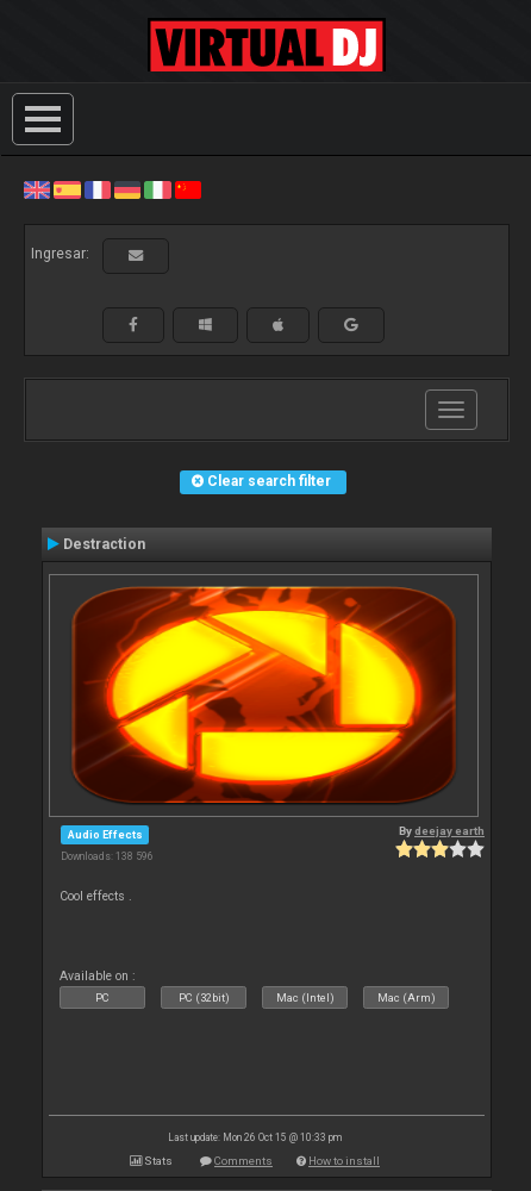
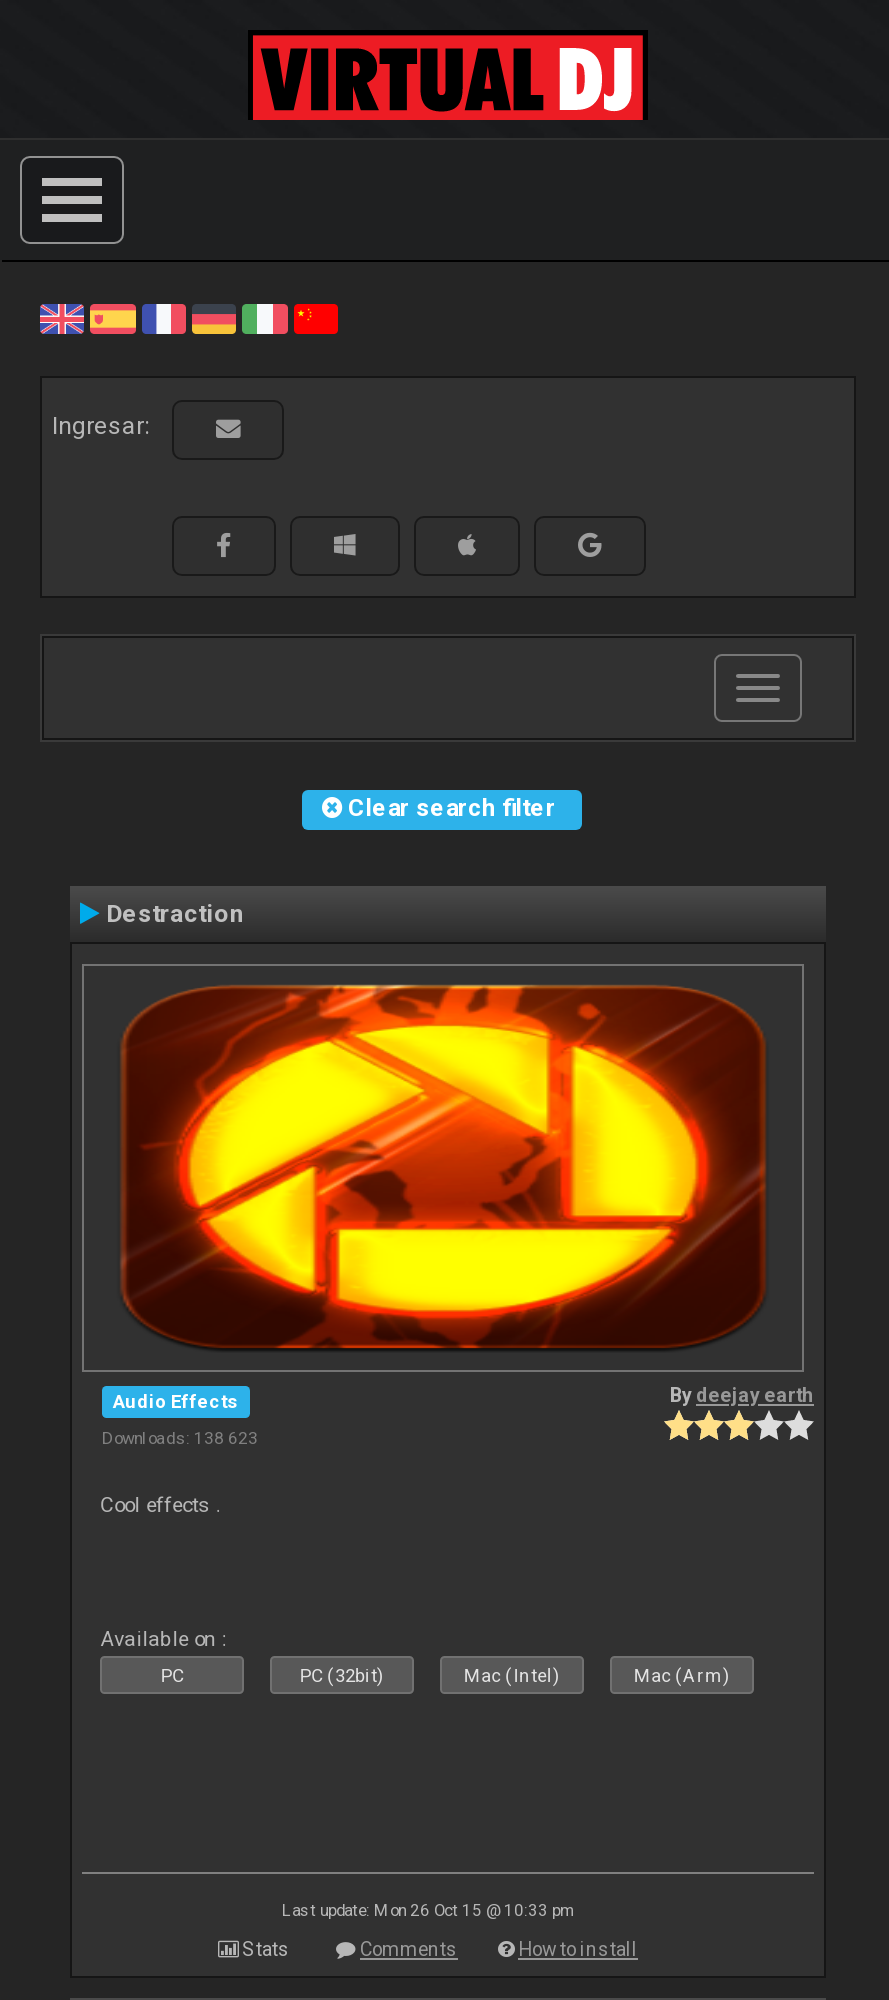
- Downloads: 138 596
+ Downloads: 138 623
